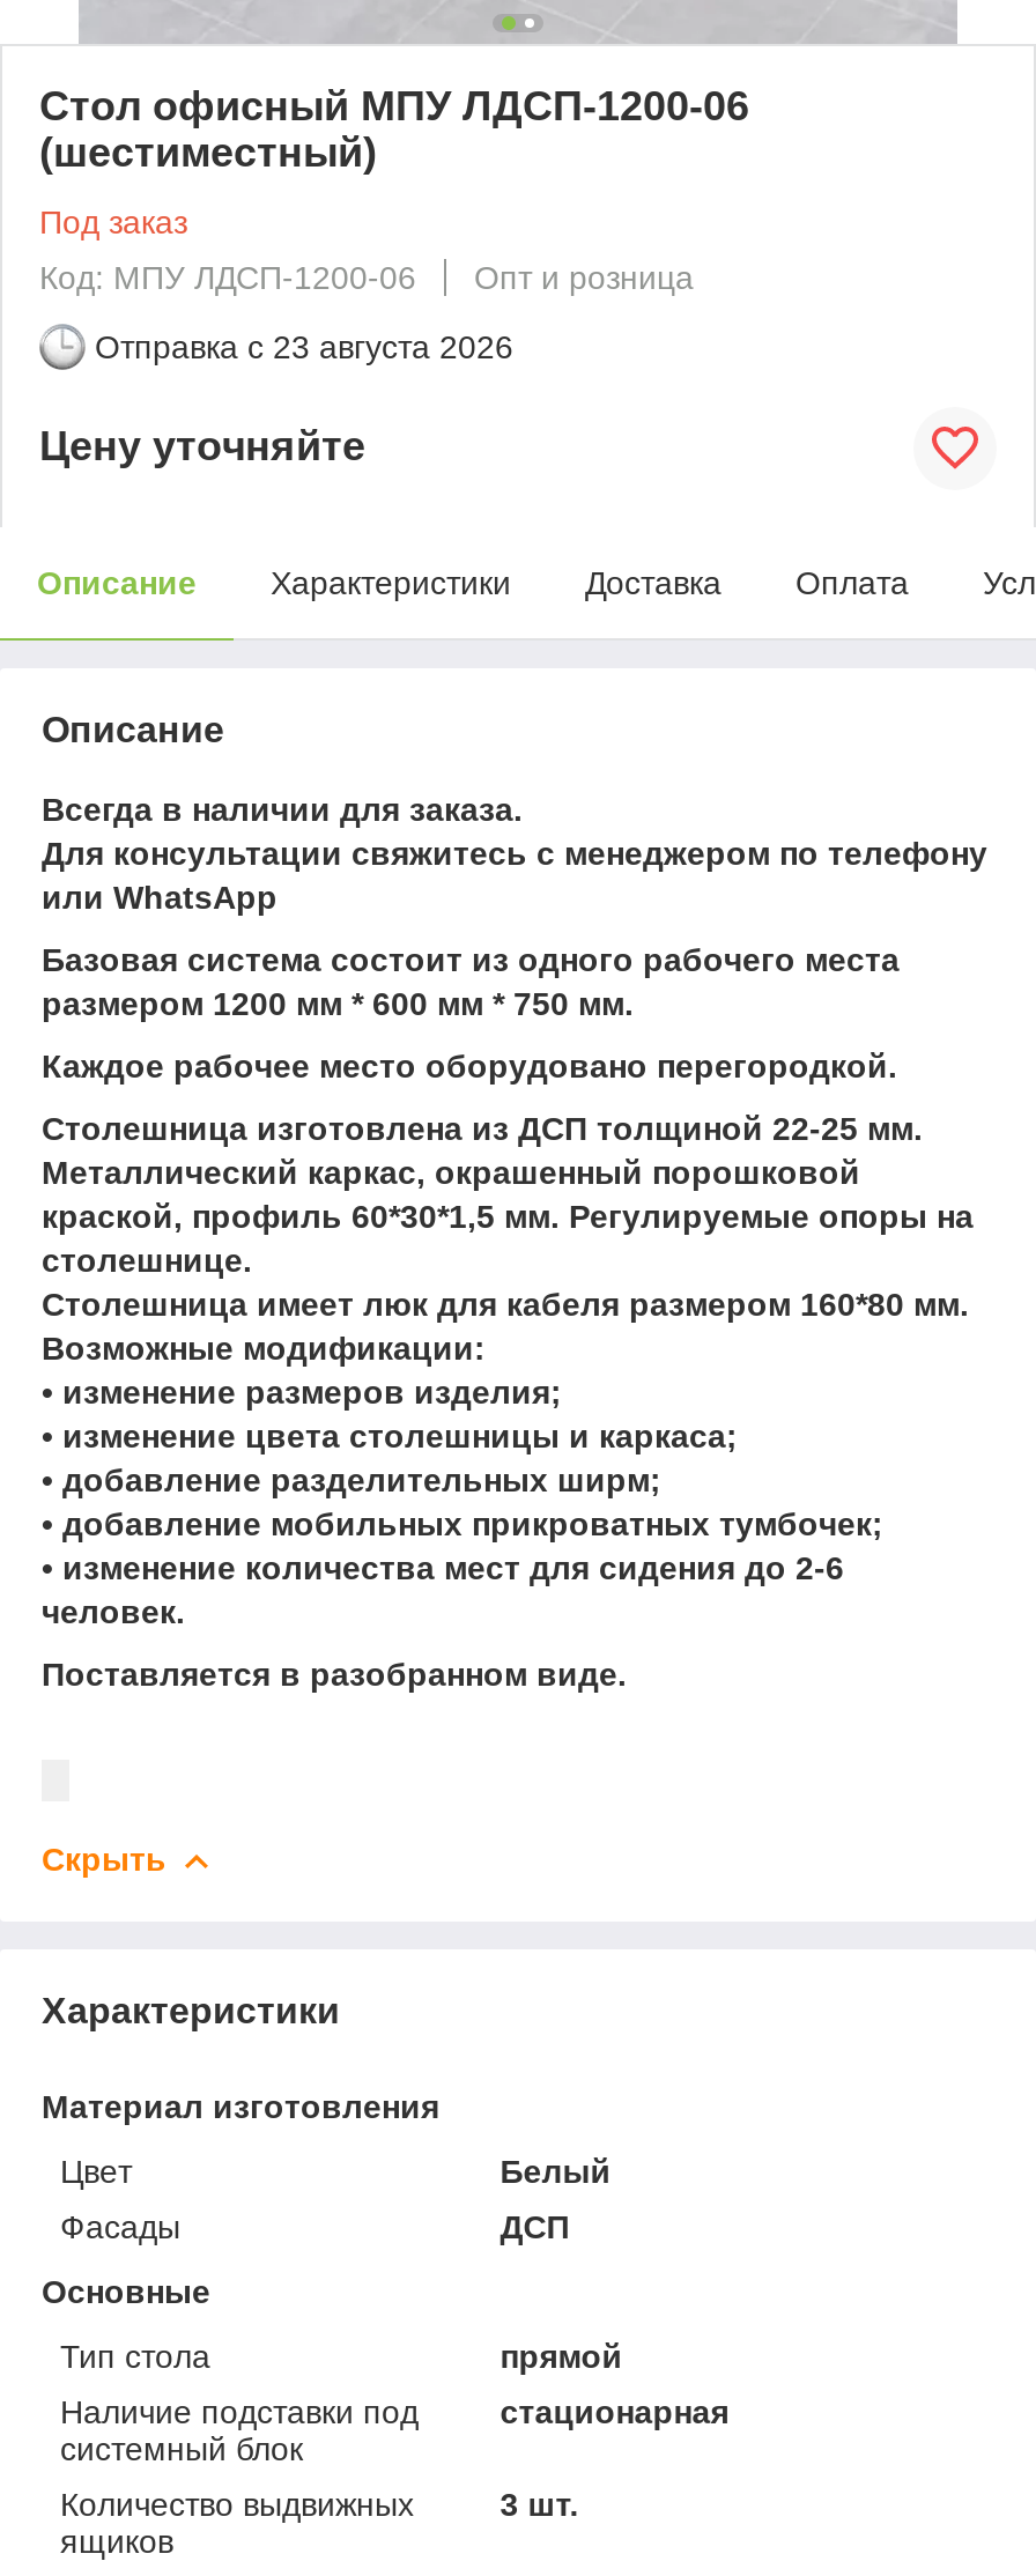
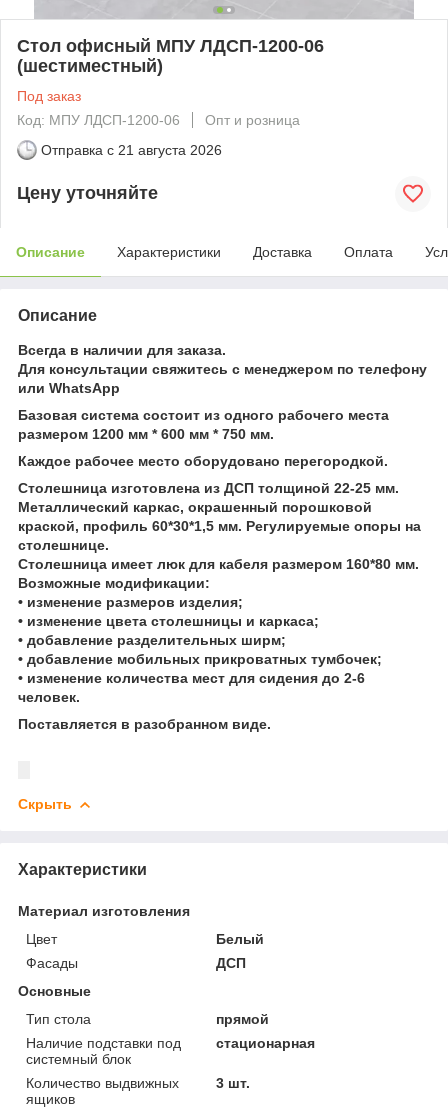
- Отправка с 23 августа 2026
+ Отправка с 21 августа 2026
